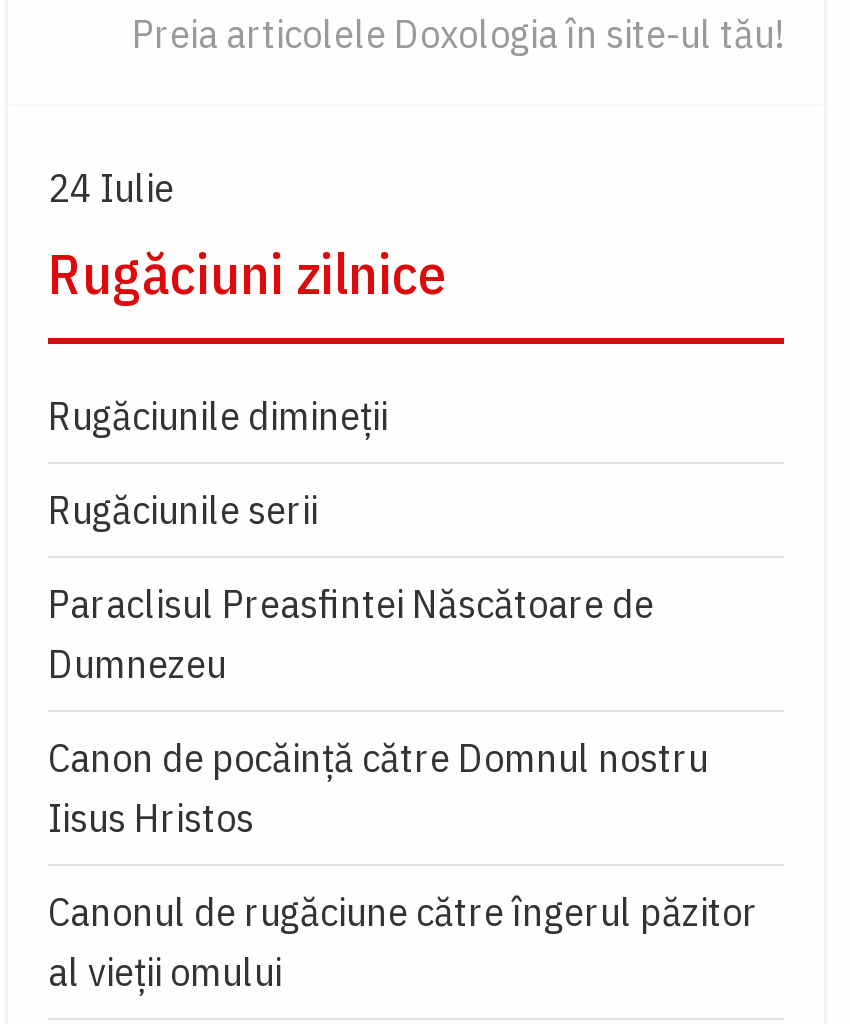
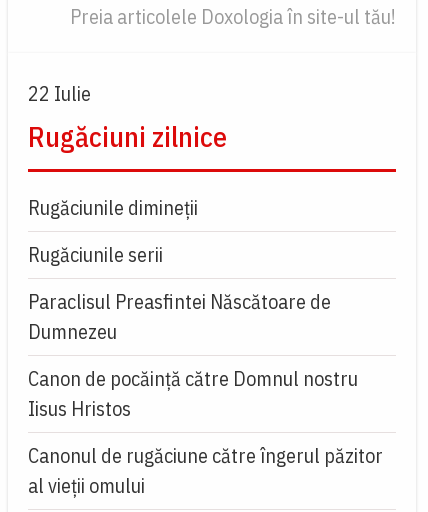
- 24 Iulie
+ 22 Iulie
